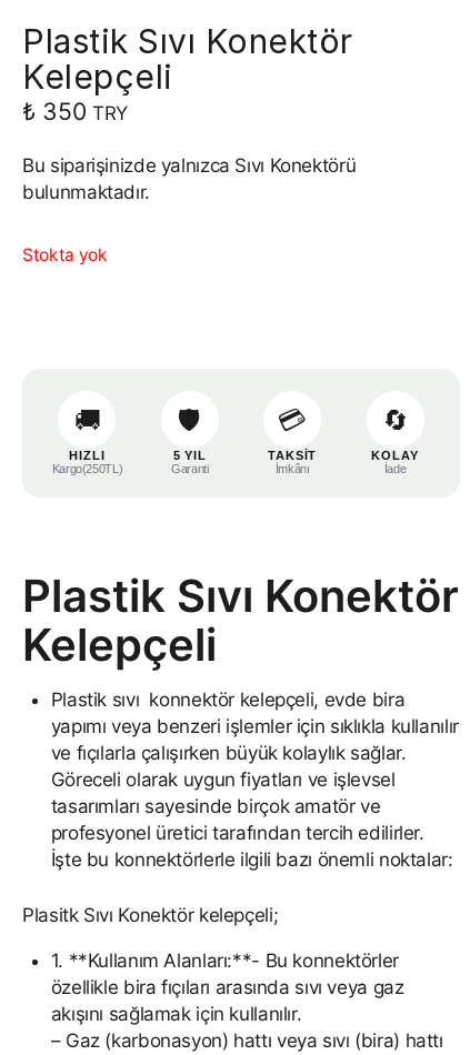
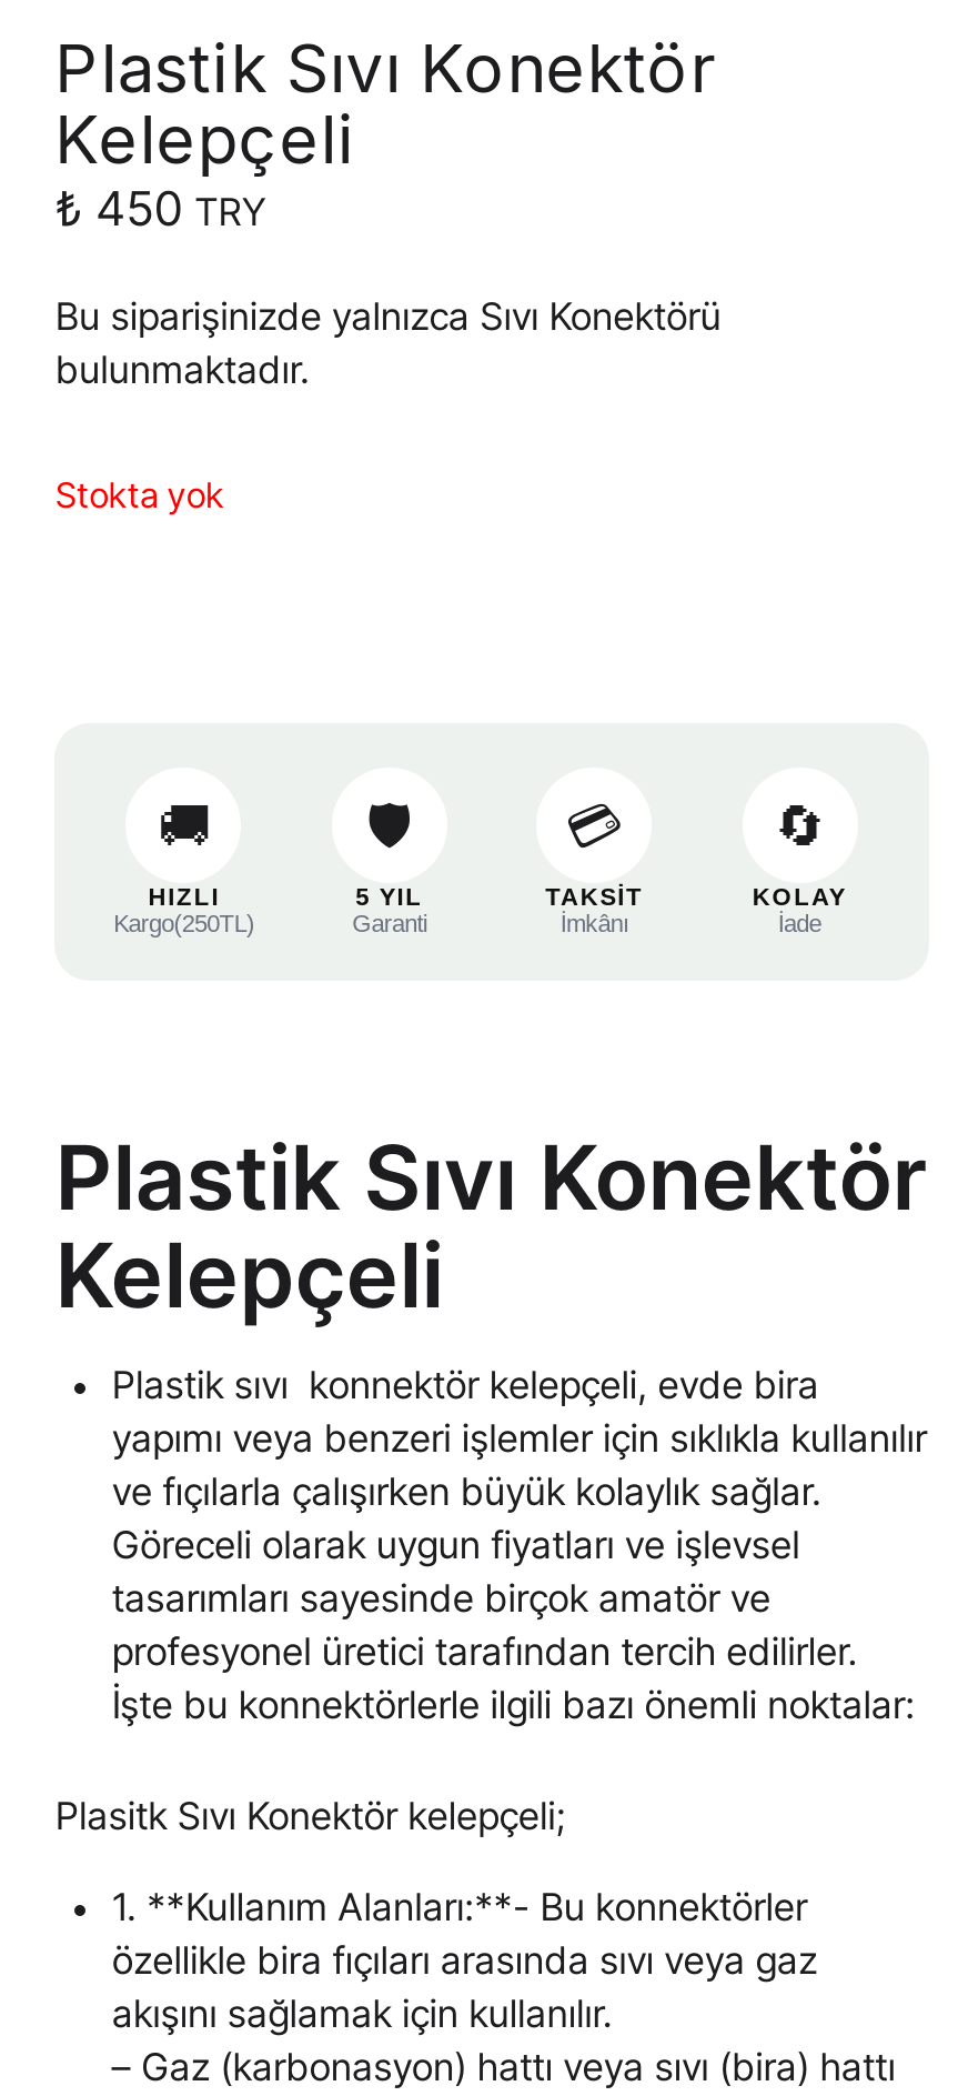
- ₺ 350 TRY
+ ₺ 450 TRY
